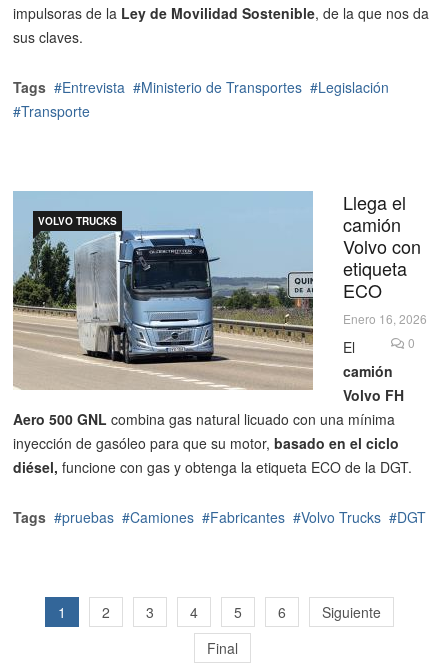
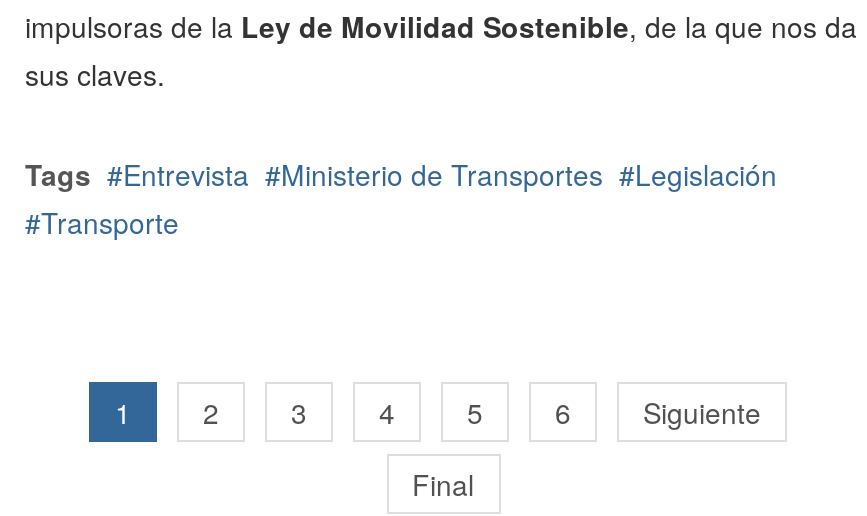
- [image]
- VOLVO TRUCKS

- Llega el
- camión
- Volvo con
- etiqueta
- ECO
- Enero 16, 2026
- 0
- El
- camión
- Volvo FH
- Aero 500 GNL combina gas natural licuado con una mínima
- inyección de gasóleo para que su motor, basado en el ciclo
- diésel, funcione con gas y obtenga la etiqueta ECO de la DGT.
- Tags
- pruebas
- Camiones
- Fabricantes
- Volvo Trucks
- DGT
